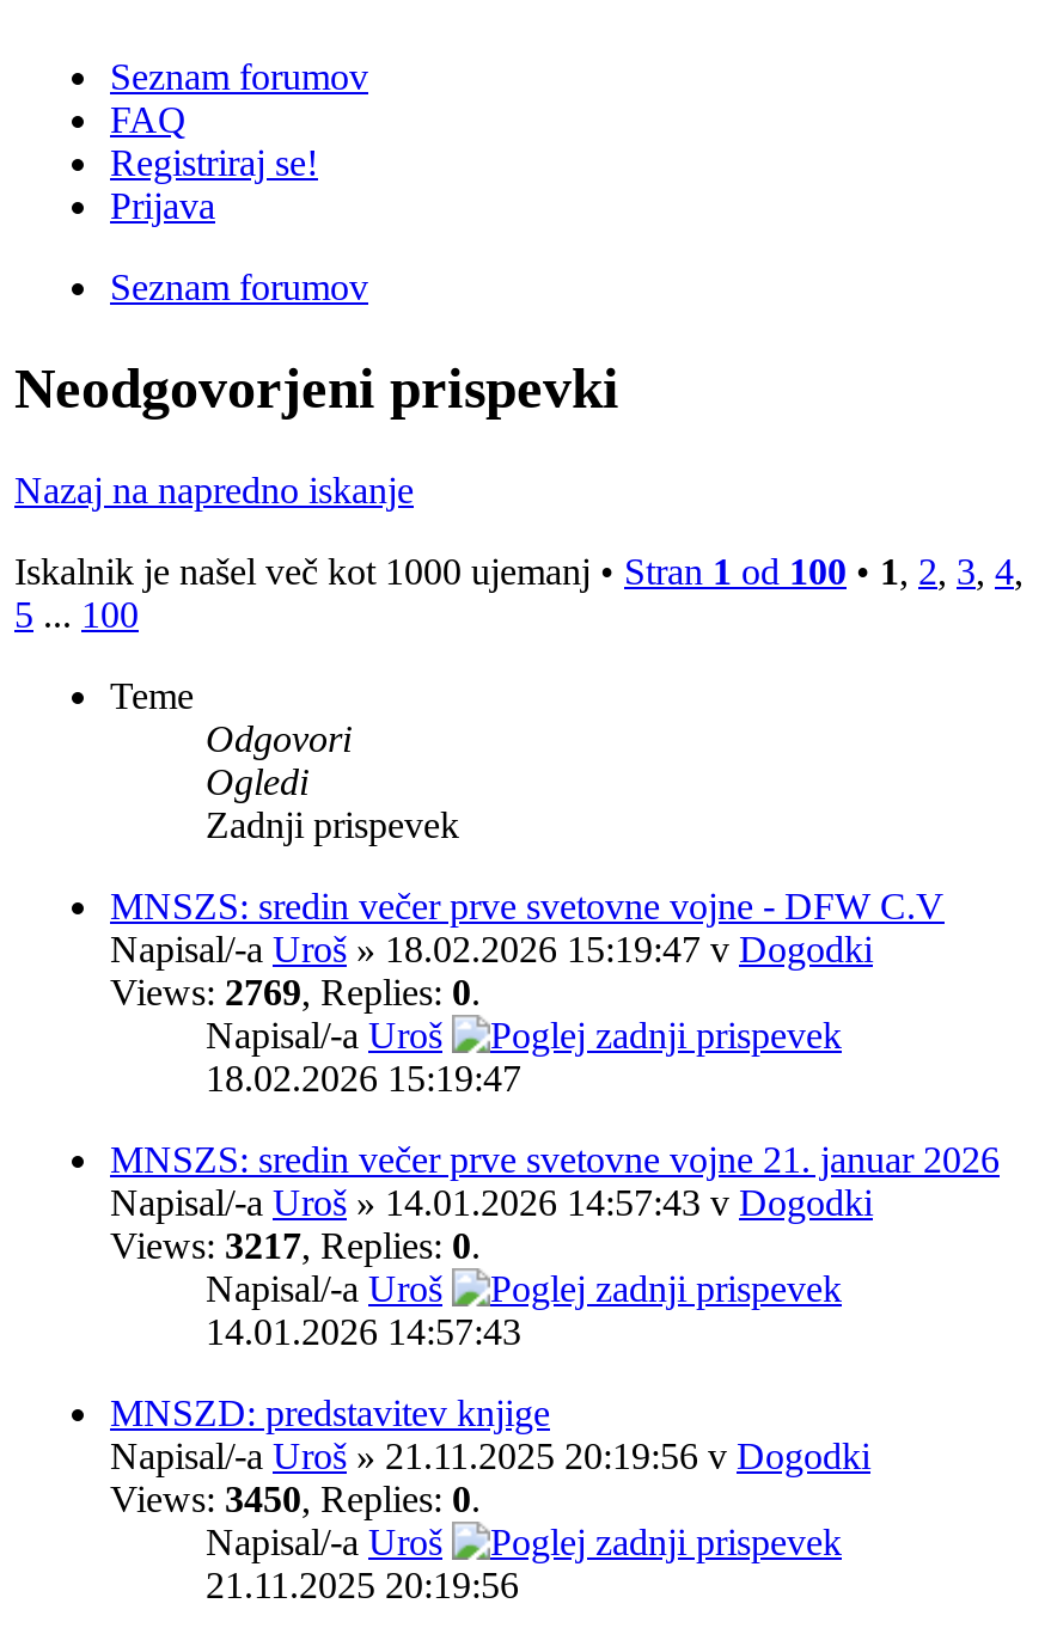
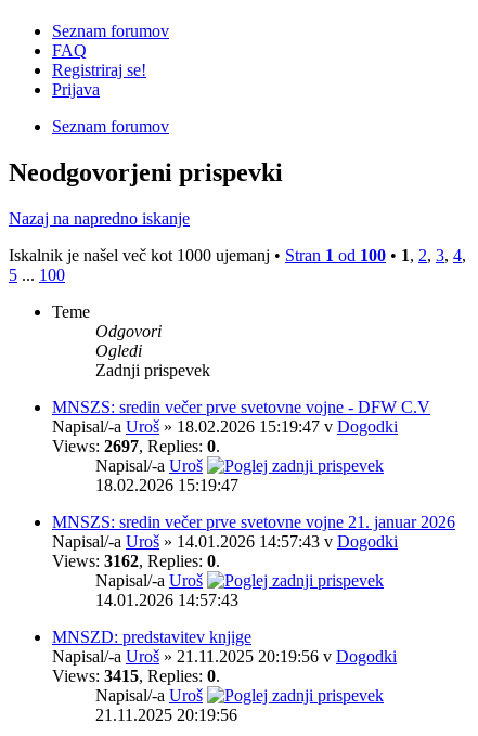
- Views: 2769, Replies: 0.
+ Views: 2697, Replies: 0.

- Views: 3217, Replies: 0.
+ Views: 3162, Replies: 0.

- Views: 3450, Replies: 0.
+ Views: 3415, Replies: 0.
